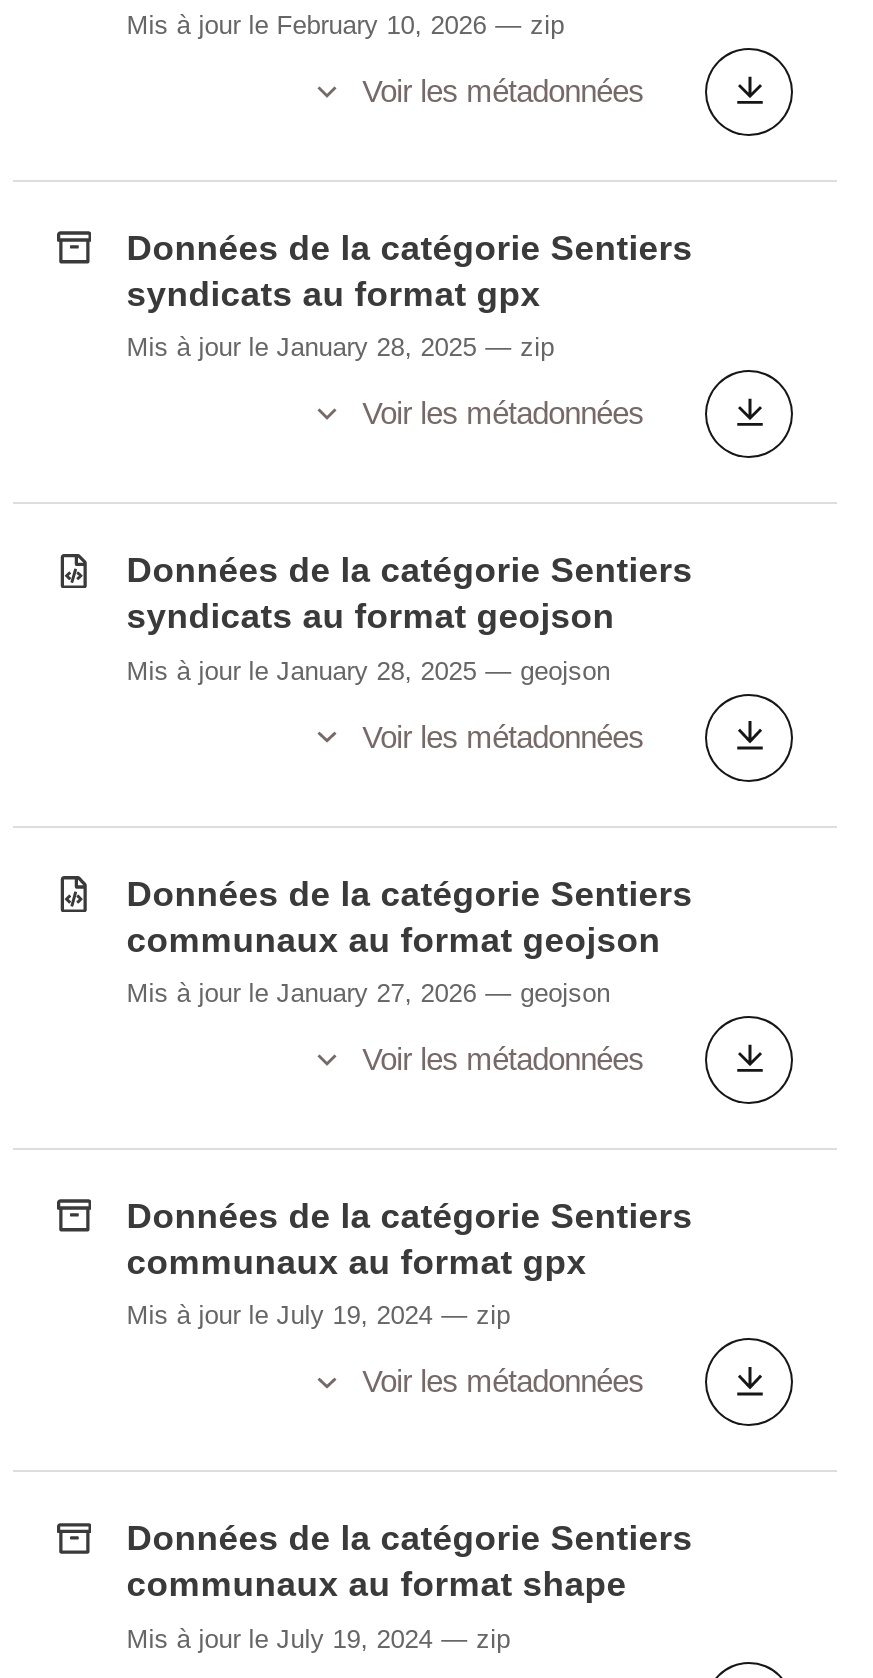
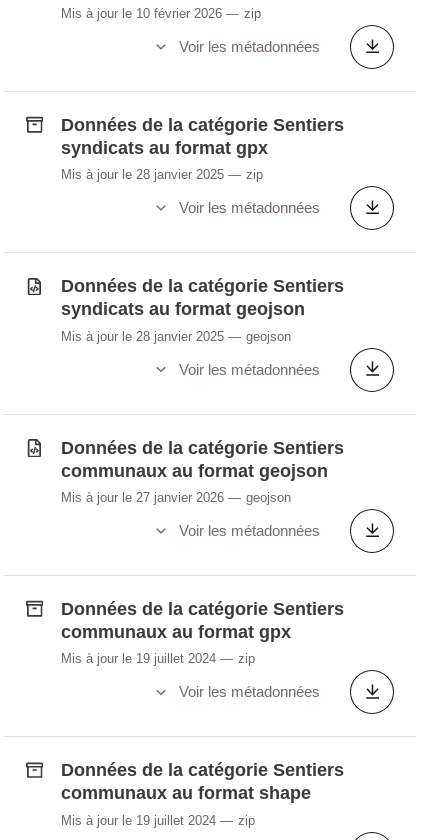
- Mis à jour le February 10, 2026
+ Mis à jour le 10 février 2026

- Mis à jour le January 28, 2025
+ Mis à jour le 28 janvier 2025

- Mis à jour le January 28, 2025
+ Mis à jour le 28 janvier 2025

- Mis à jour le January 27, 2026
+ Mis à jour le 27 janvier 2026

- Mis à jour le July 19, 2024
+ Mis à jour le 19 juillet 2024

- Mis à jour le July 19, 2024
+ Mis à jour le 19 juillet 2024
